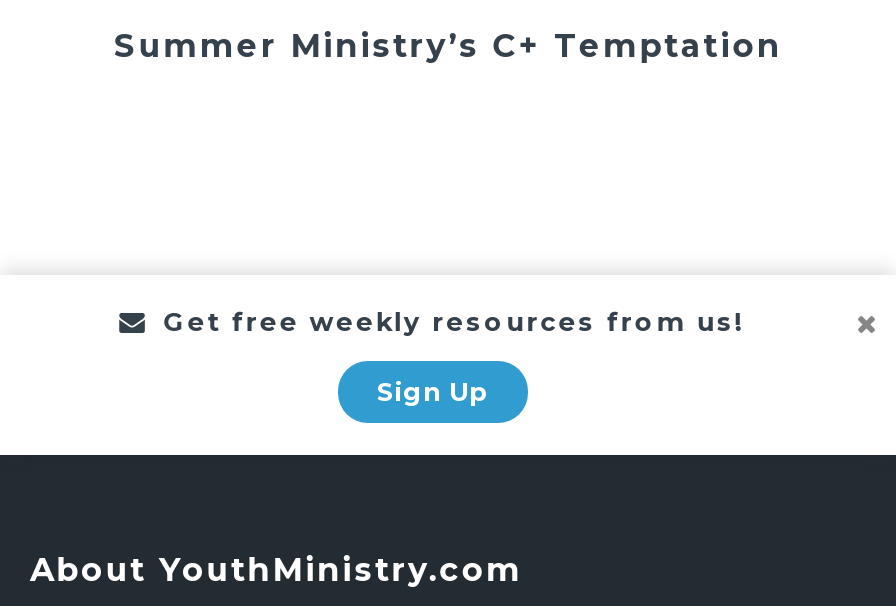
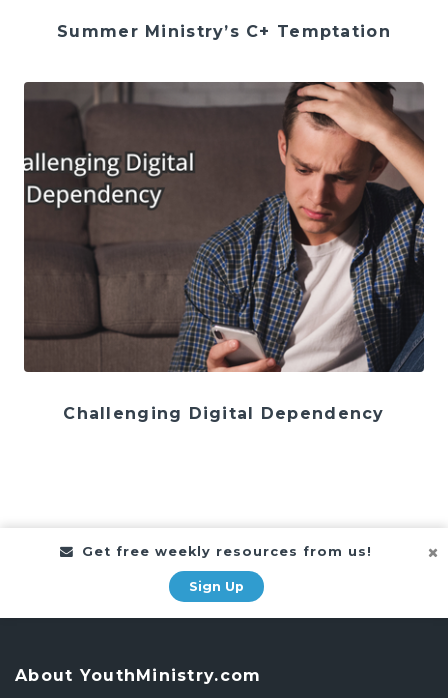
+ [image]
+ Challenging Digital Dependency
